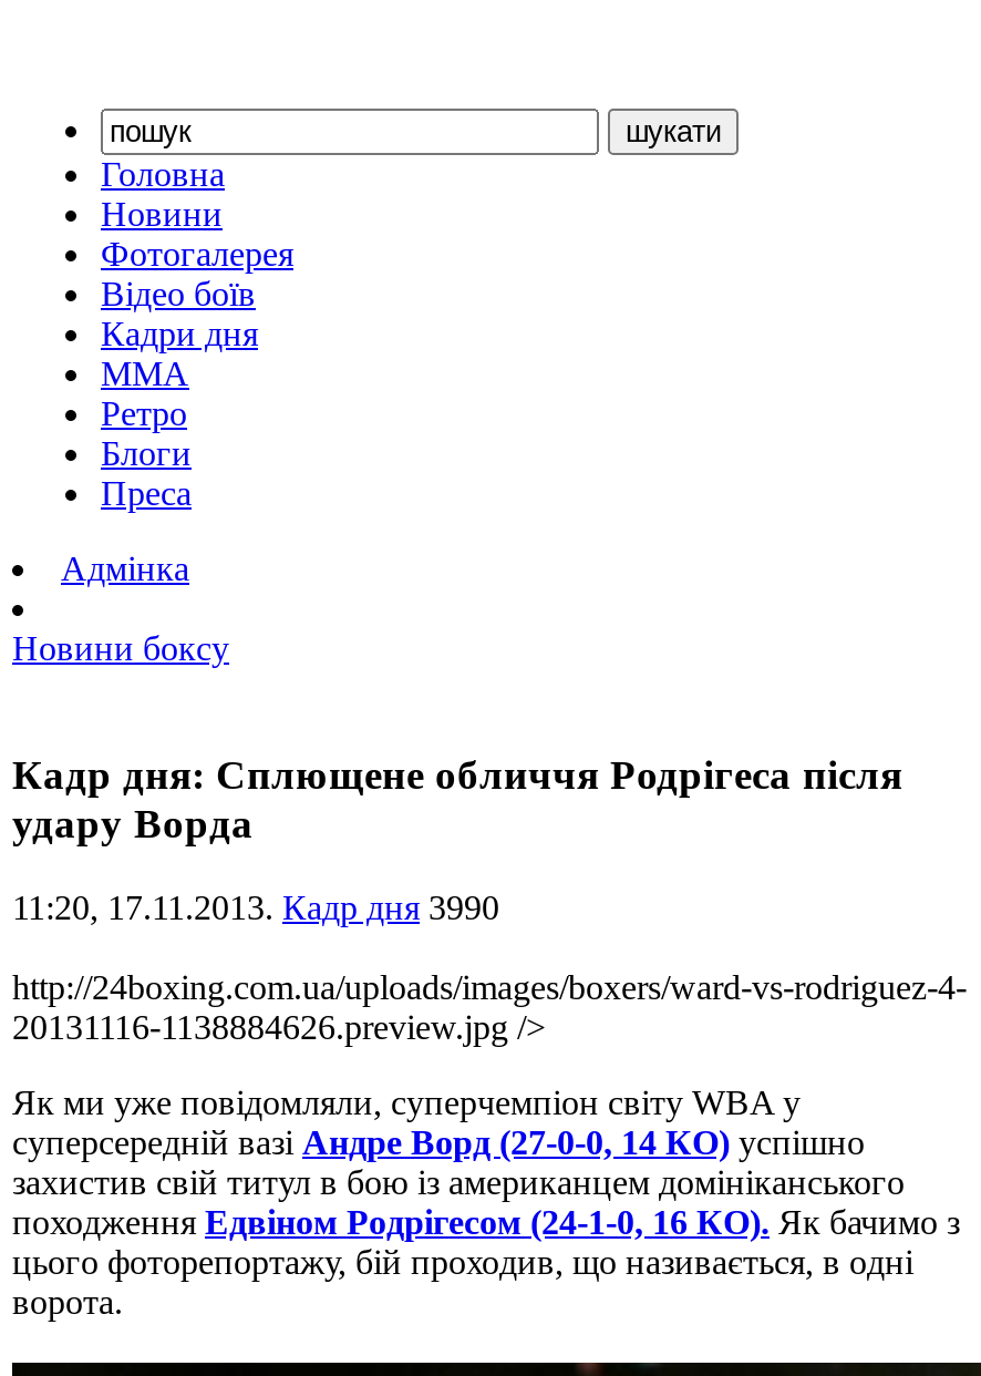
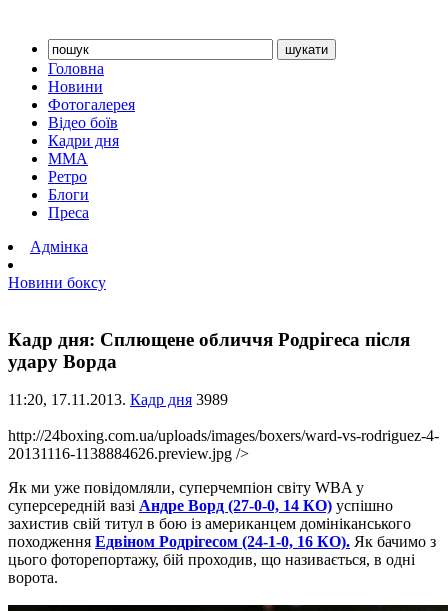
- 11:20, 17.11.2013. Кадр дня 3990
+ 11:20, 17.11.2013. Кадр дня 3989
